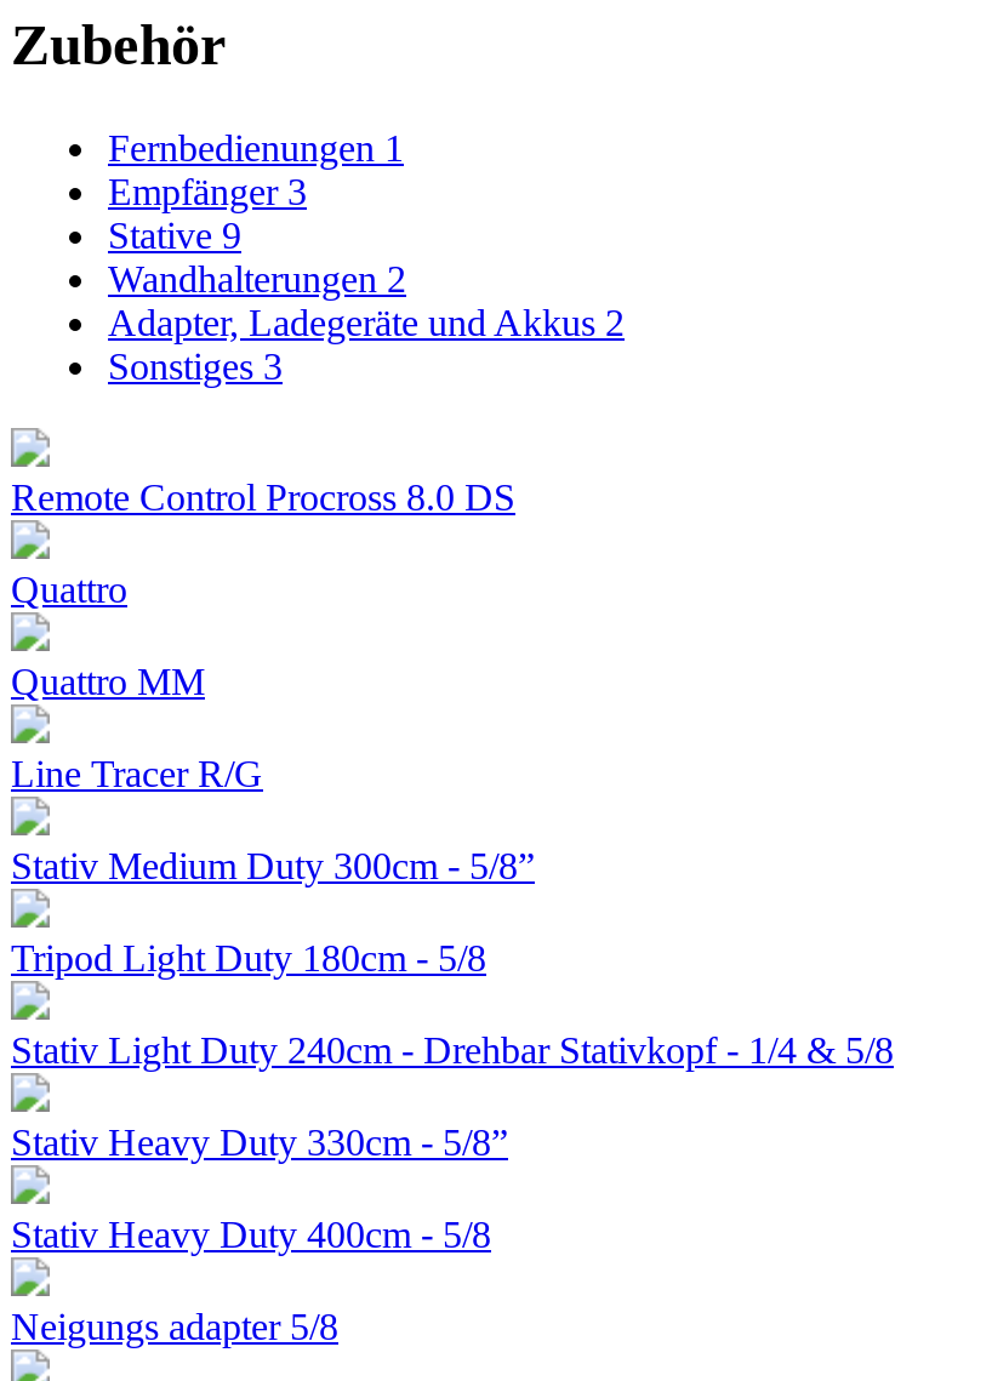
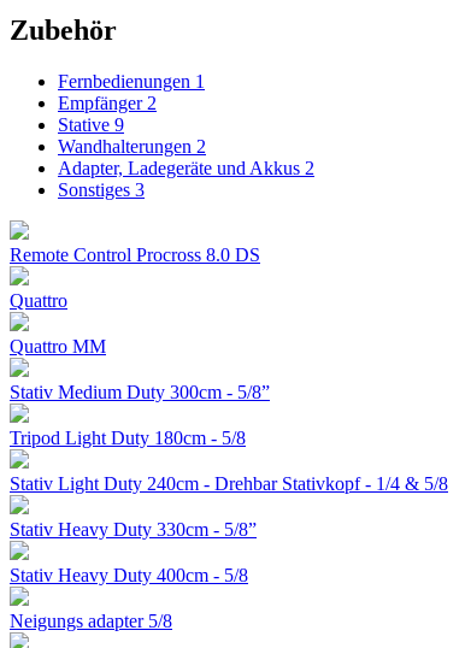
- Empfänger 3
+ Empfänger 2

- Line Tracer R/G
